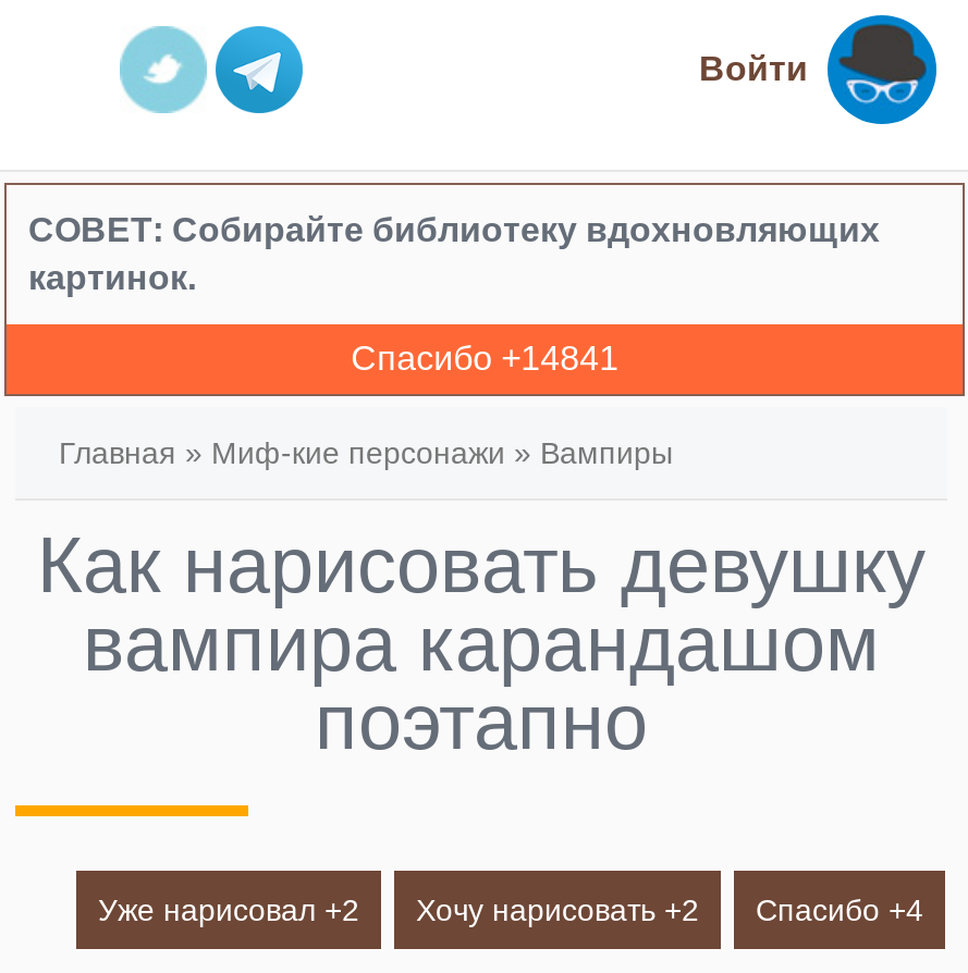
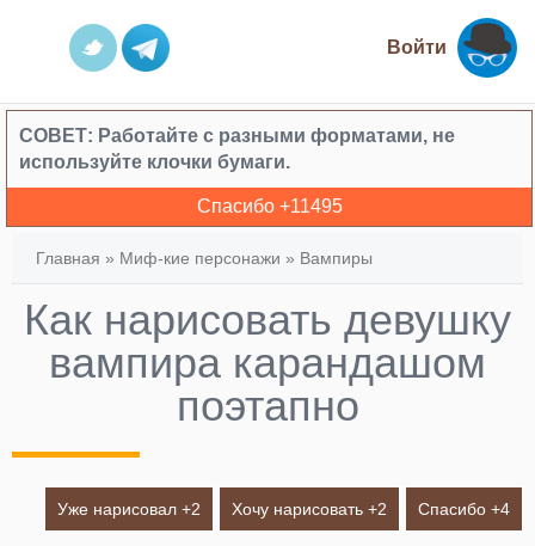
- СОВЕТ: Собирайте библиотеку вдохновляющих
- картинок.
+ СОВЕТ: Работайте с разными форматами, не
+ используйте клочки бумаги.

- Спасибо +14841
+ Спасибо +11495
